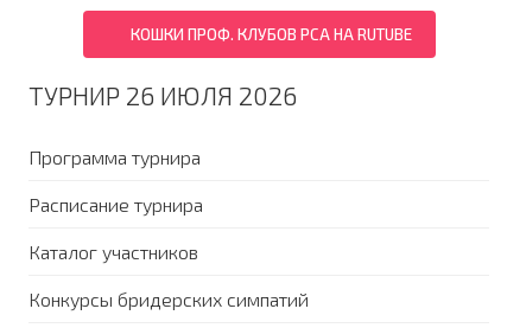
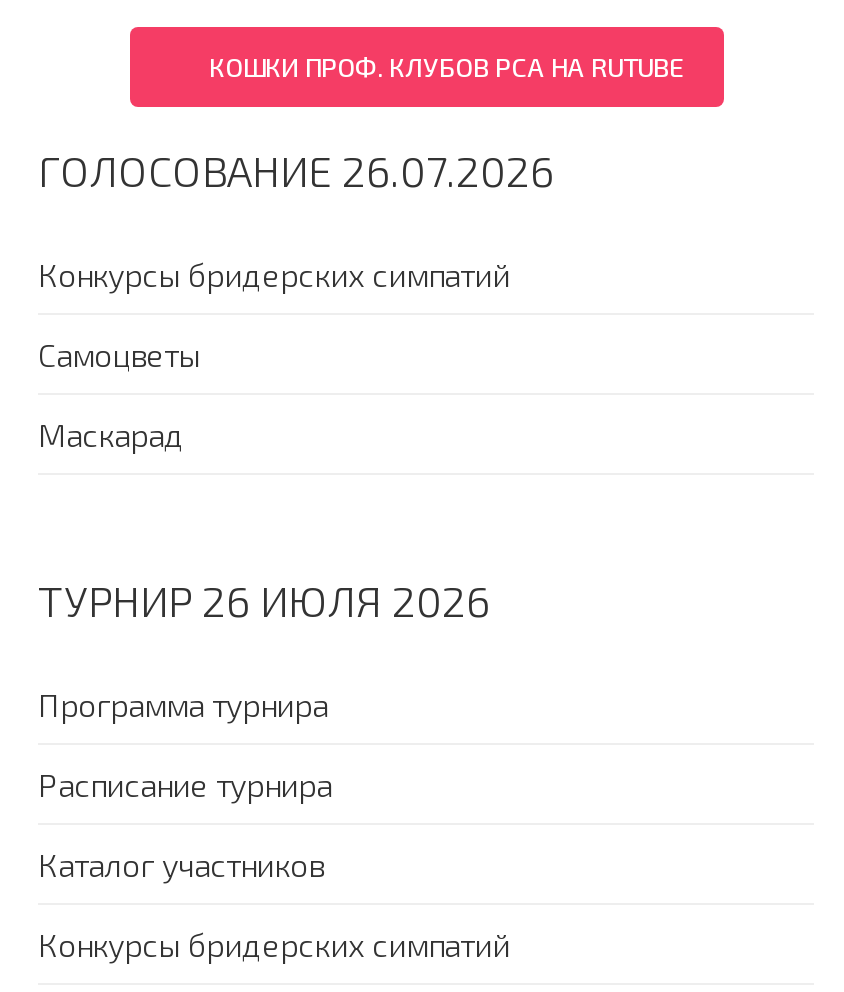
+ ГОЛОСОВАНИЕ 26.07.2026
+ Конкурсы бридерских симпатий
+ Самоцветы
+ Маскарад
